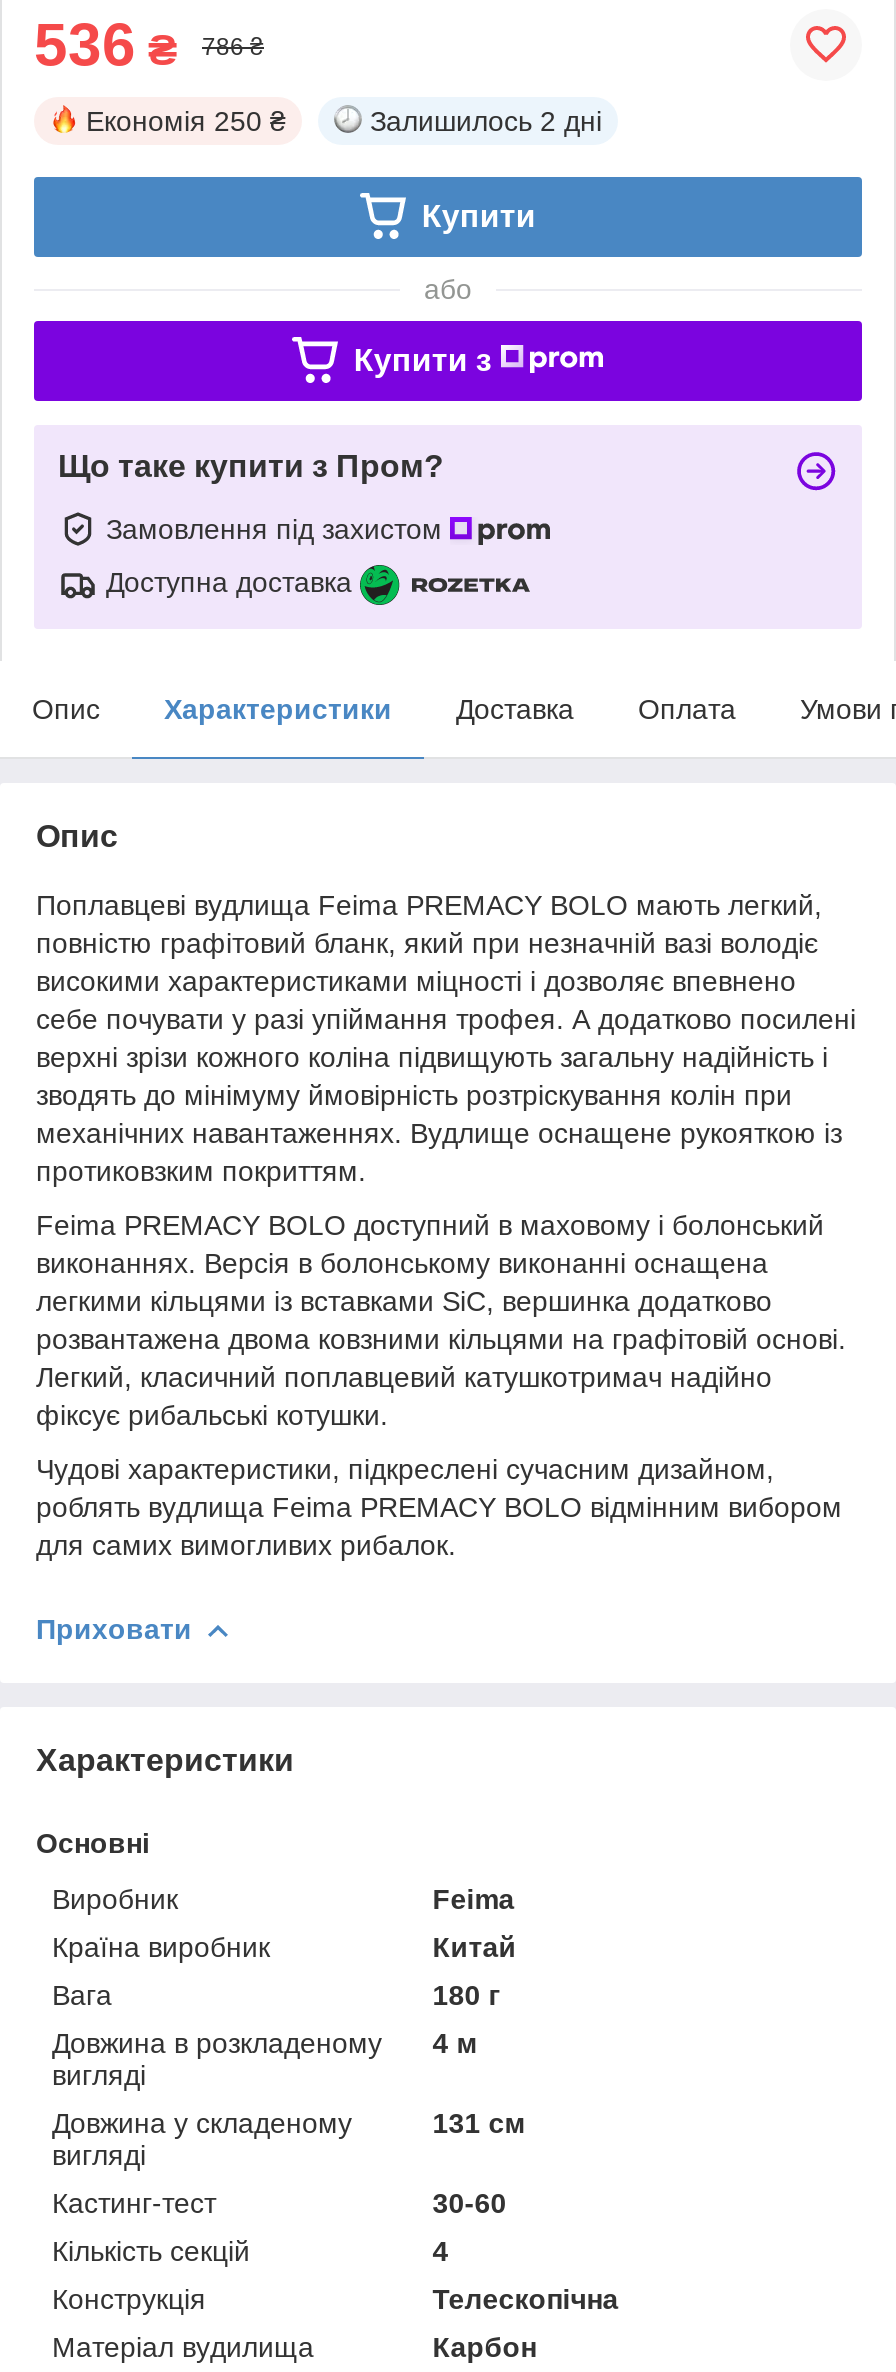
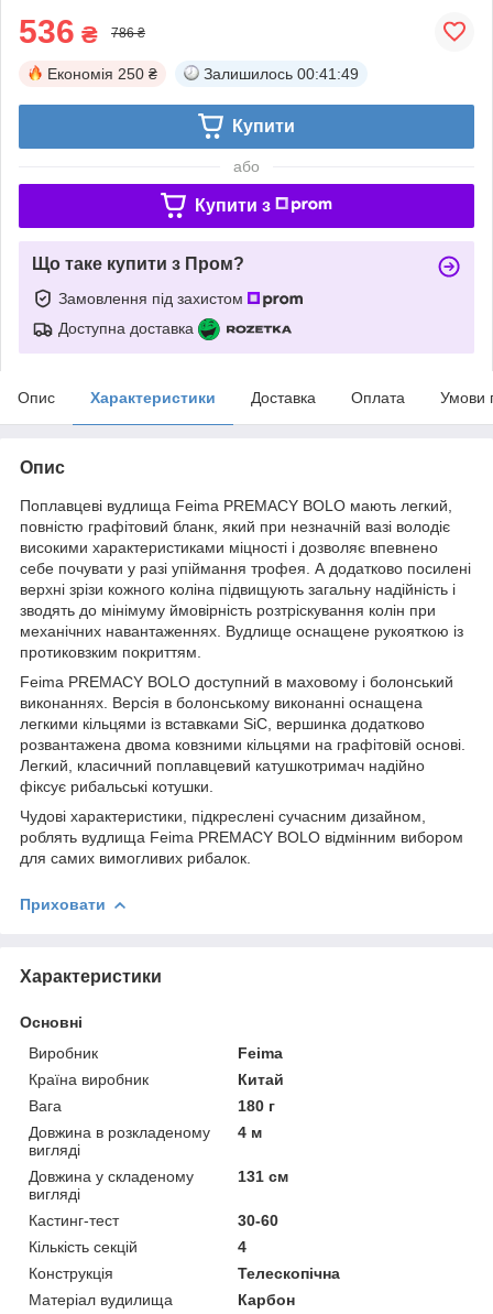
- Залишилось 2 дні
+ Залишилось 00:41:49
